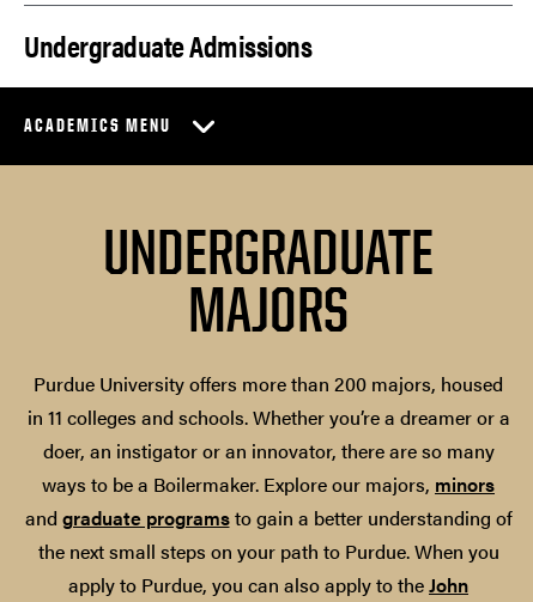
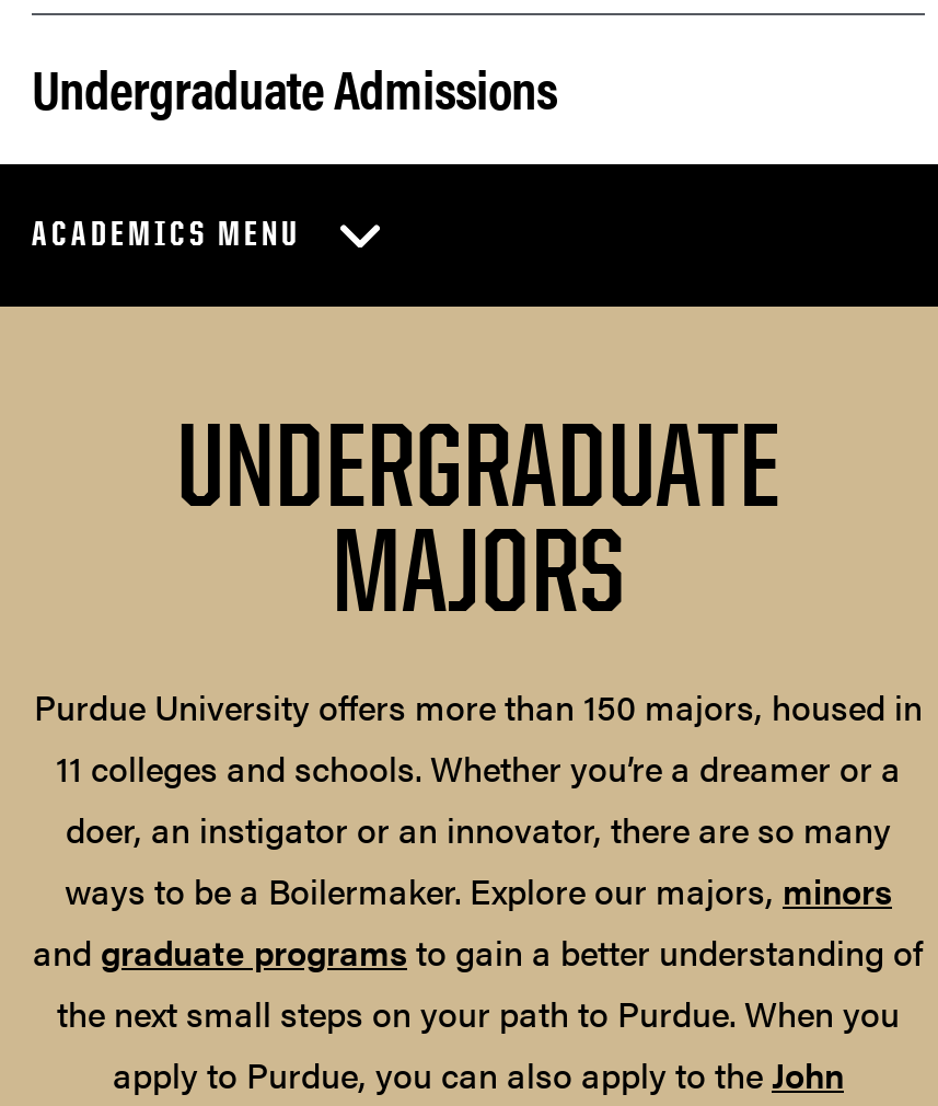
- Purdue University offers more than 200 majors, housed
- in 11 colleges and schools. Whether you’re a dreamer or a
+ Purdue University offers more than 150 majors, housed in
+ 11 colleges and schools. Whether you’re a dreamer or a
